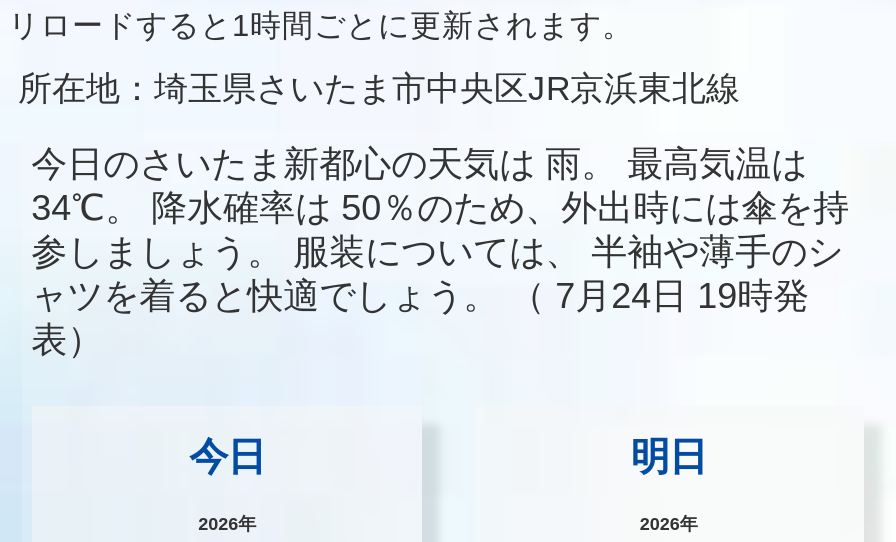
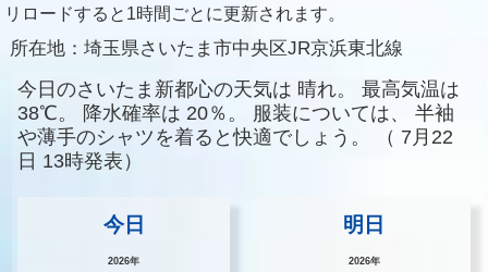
- 今日のさいたま新都心の天気は 雨。 最高気温は
- 34℃。 降水確率は 50％のため、外出時には傘を持
- 参しましょう。 服装については、 半袖や薄手のシ
- ャツを着ると快適でしょう。（ 7月24日 19時発
- 表）
+ 今日のさいたま新都心の天気は 晴れ。 最高気温は
+ 38℃。 降水確率は 20％。 服装については、 半袖
+ や薄手のシャツを着ると快適でしょう。（ 7月22
+ 日 13時発表）
